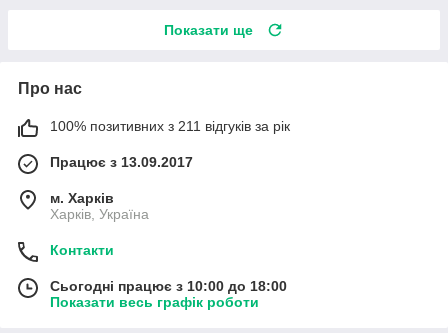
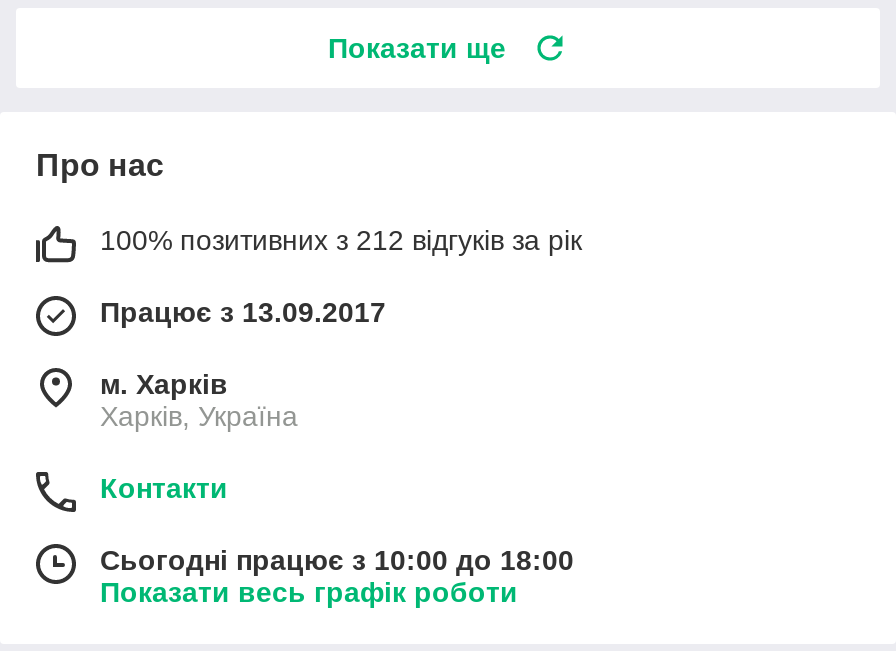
- 100% позитивних з 211 відгуків за рік
+ 100% позитивних з 212 відгуків за рік
